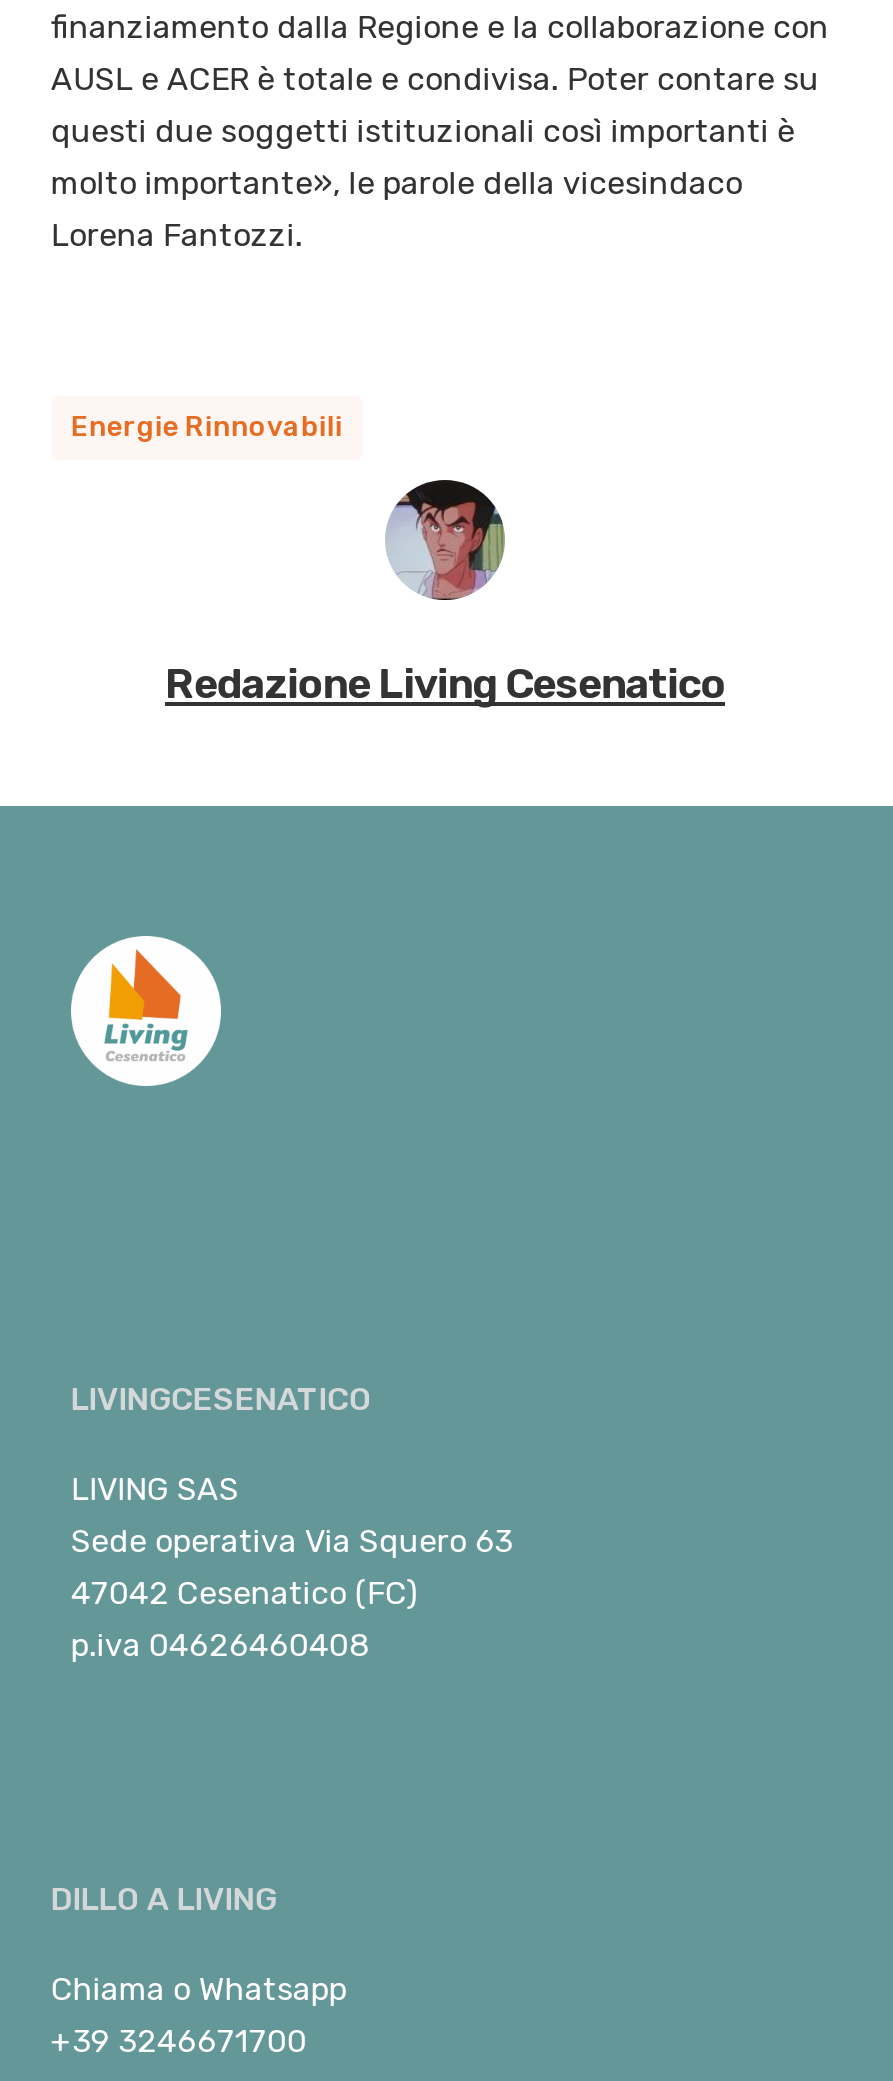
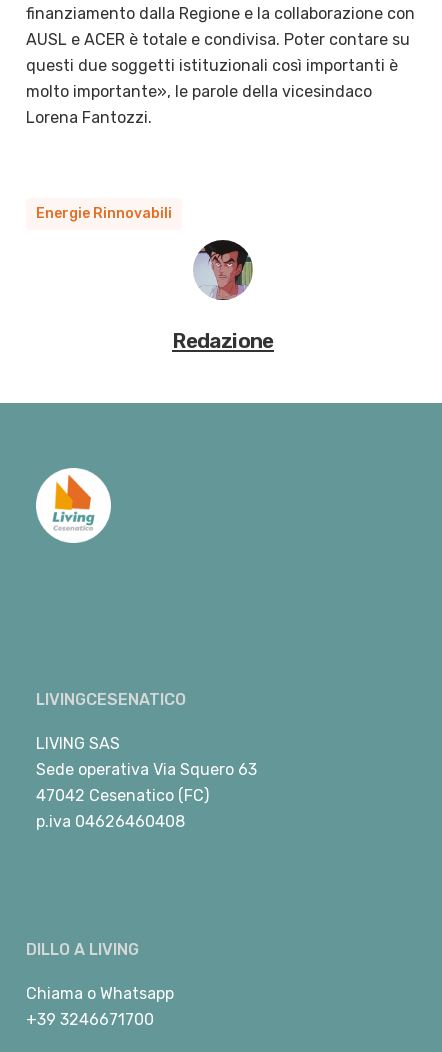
- Redazione Living Cesenatico
+ Redazione
